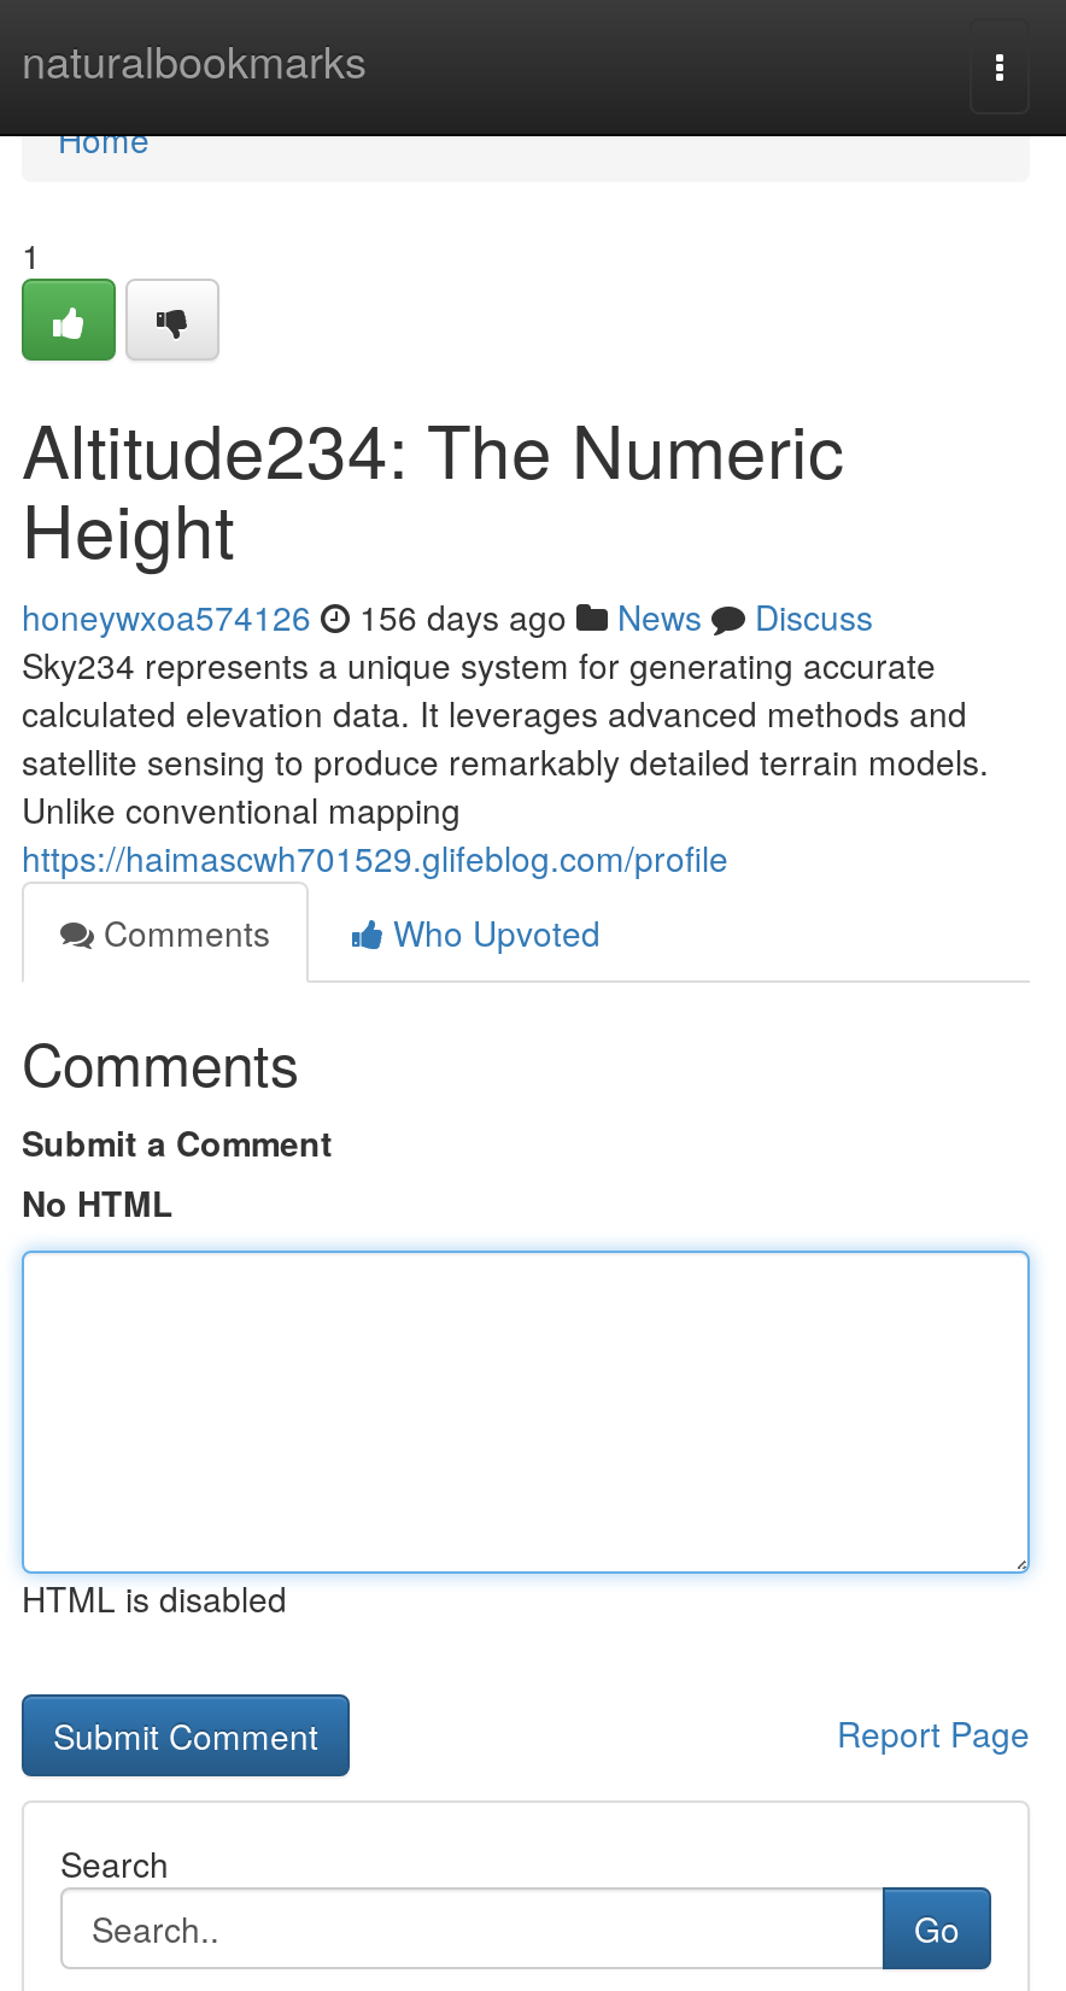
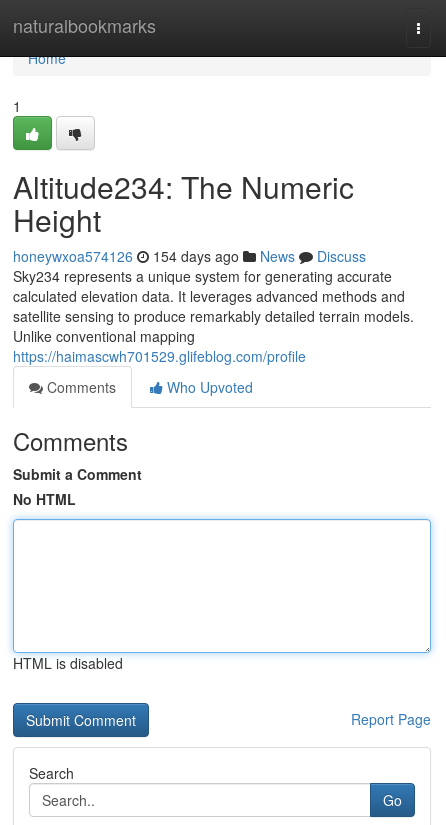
- honeywxoa574126 156 days ago News Discuss
+ honeywxoa574126 154 days ago News Discuss
